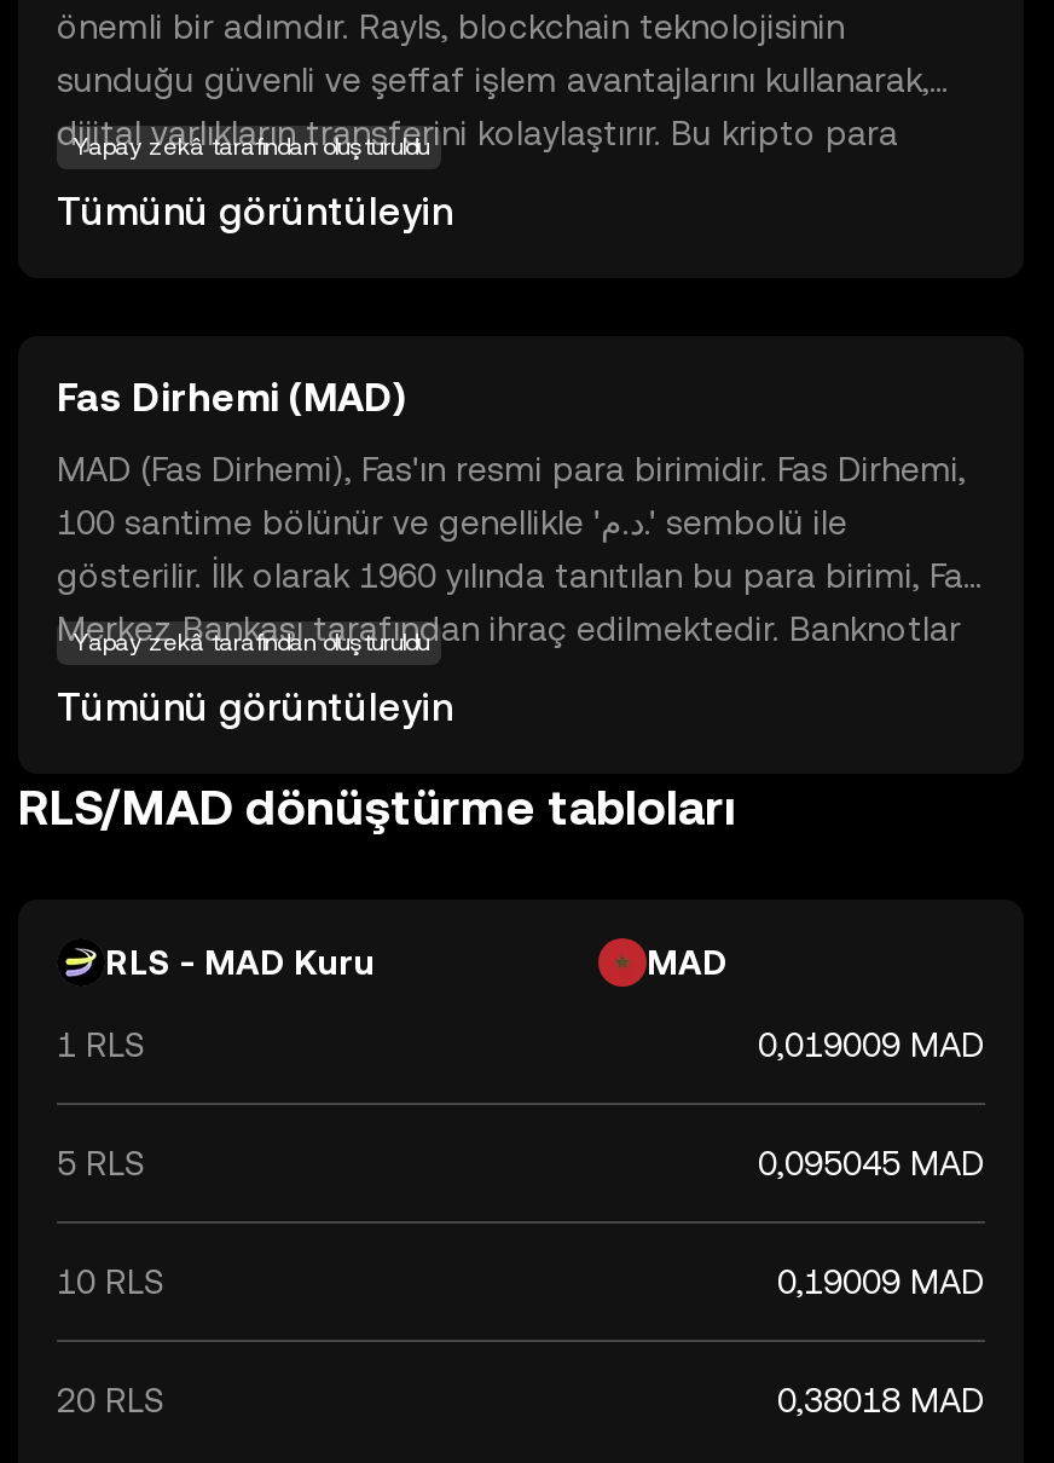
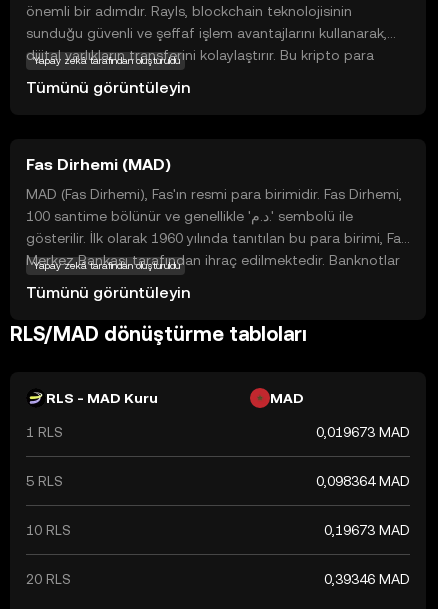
- 0,019009 MAD
+ 0,019673 MAD

- 0,095045 MAD
+ 0,098364 MAD

- 0,19009 MAD
+ 0,19673 MAD

- 0,38018 MAD
+ 0,39346 MAD
